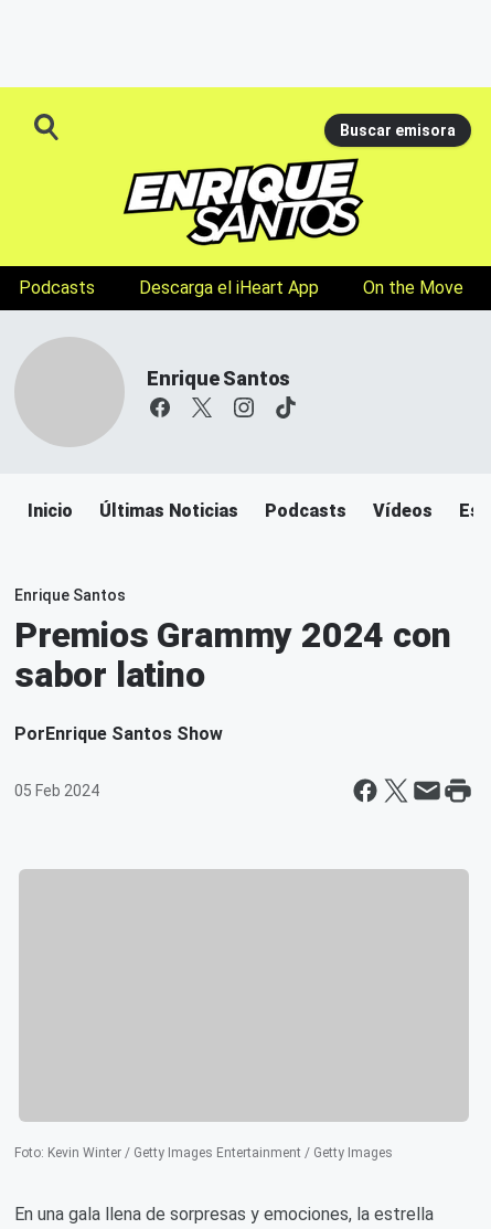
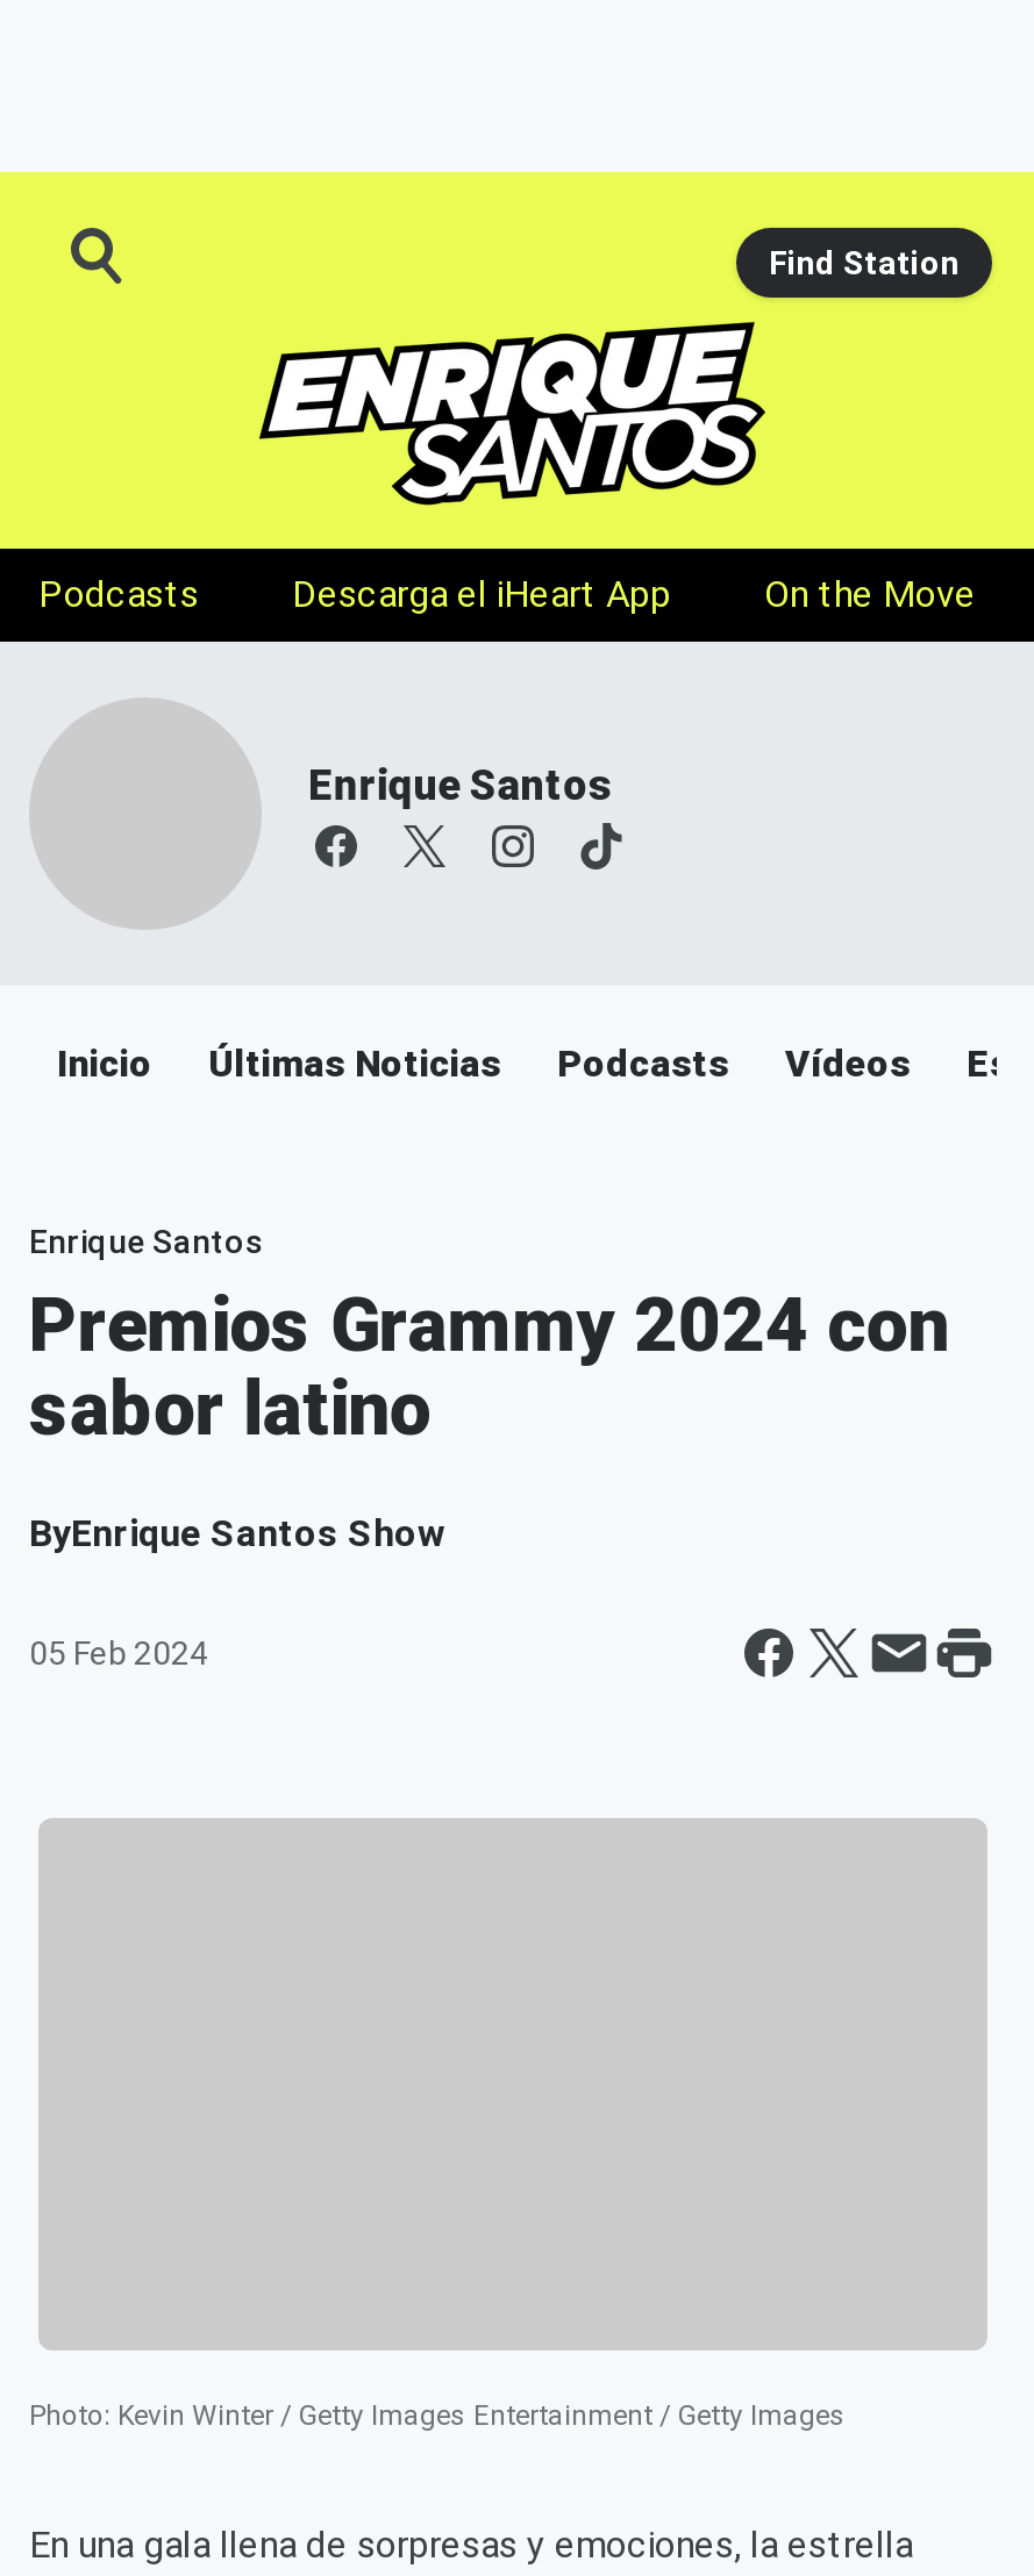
- Buscar emisora
+ Find Station

- PorEnrique Santos Show
+ ByEnrique Santos Show

- Foto: Kevin Winter / Getty Images Entertainment / Getty Images
+ Photo: Kevin Winter / Getty Images Entertainment / Getty Images
